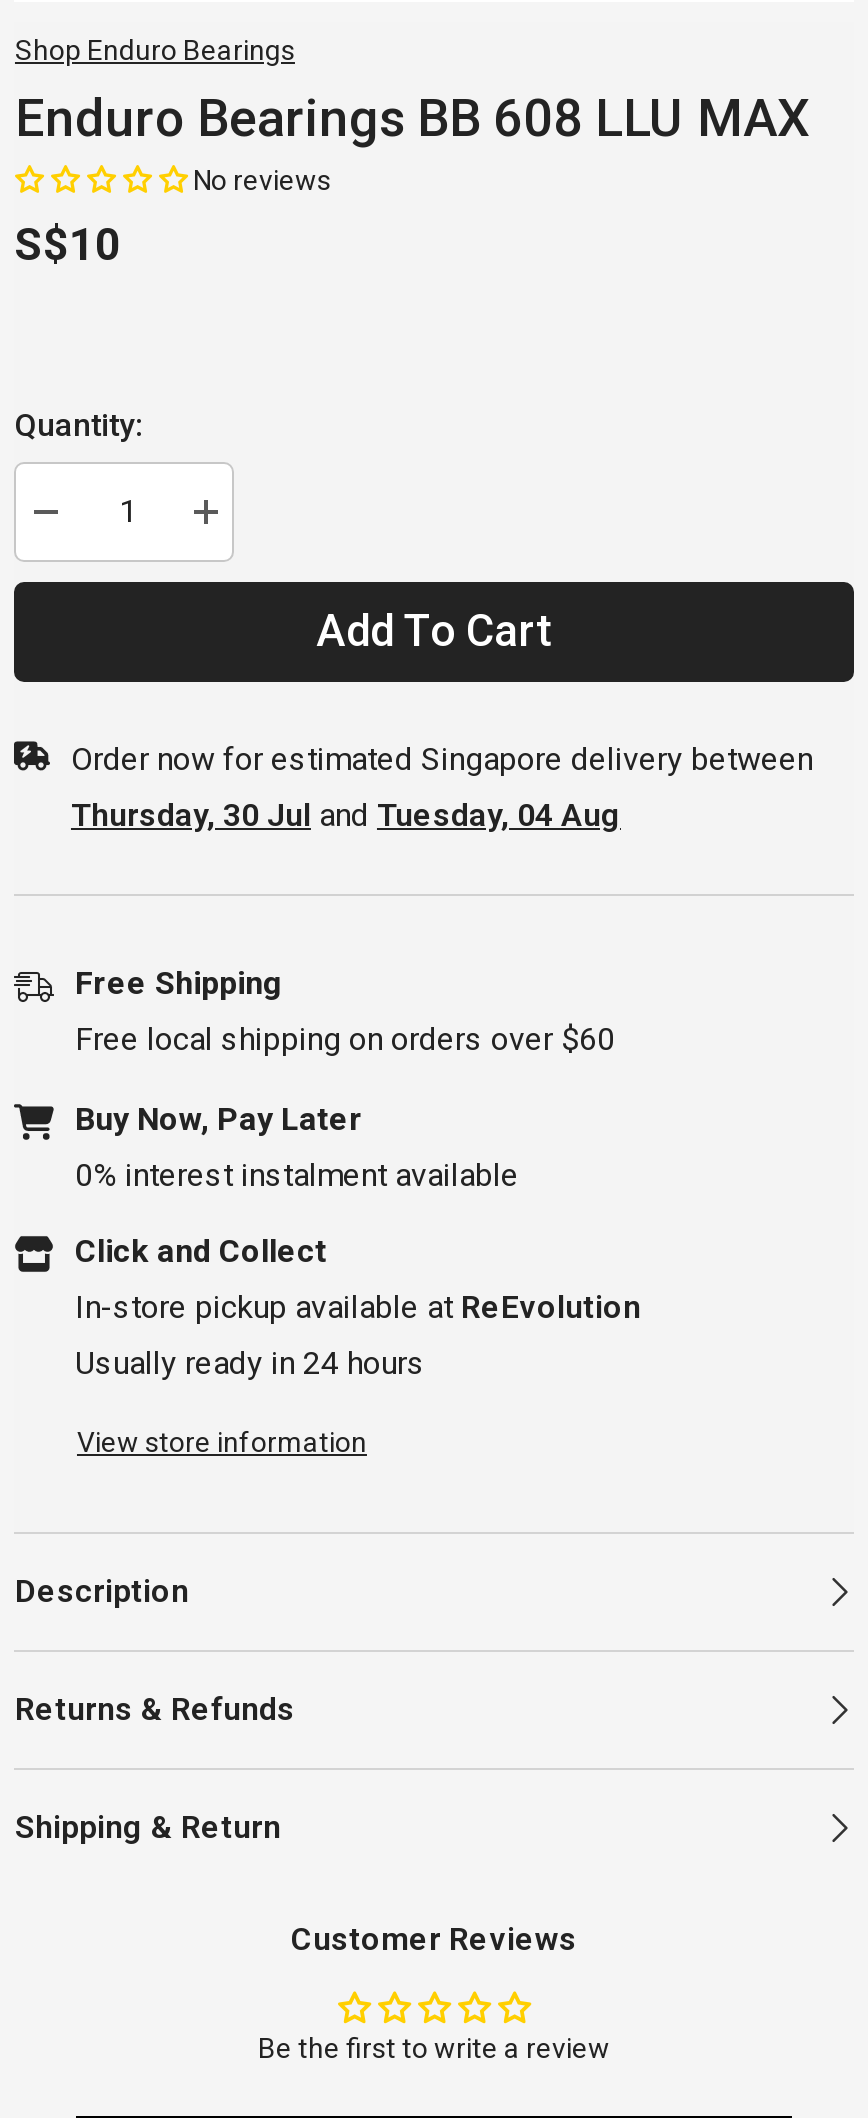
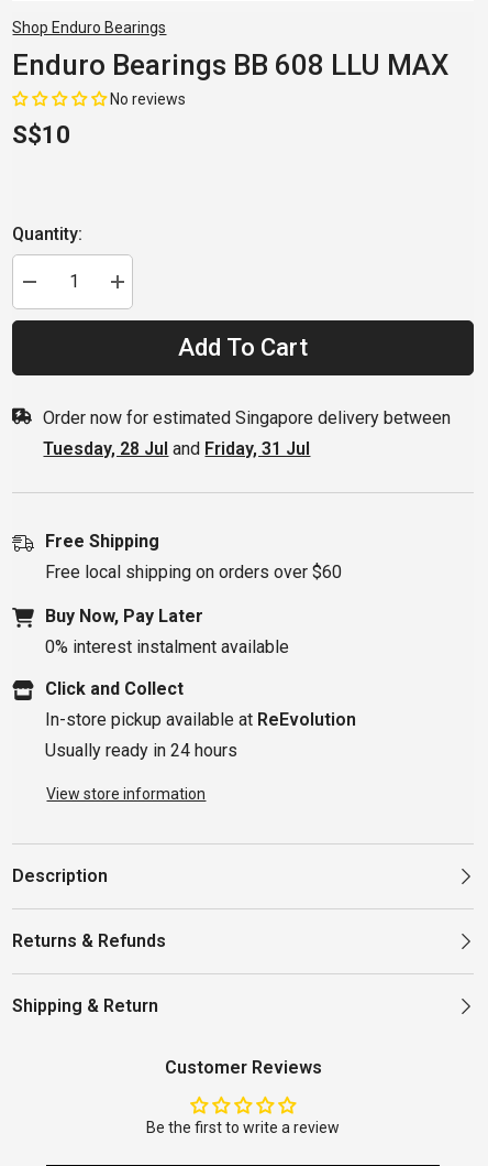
- Thursday, 30 Jul and Tuesday, 04 Aug
+ Tuesday, 28 Jul and Friday, 31 Jul
